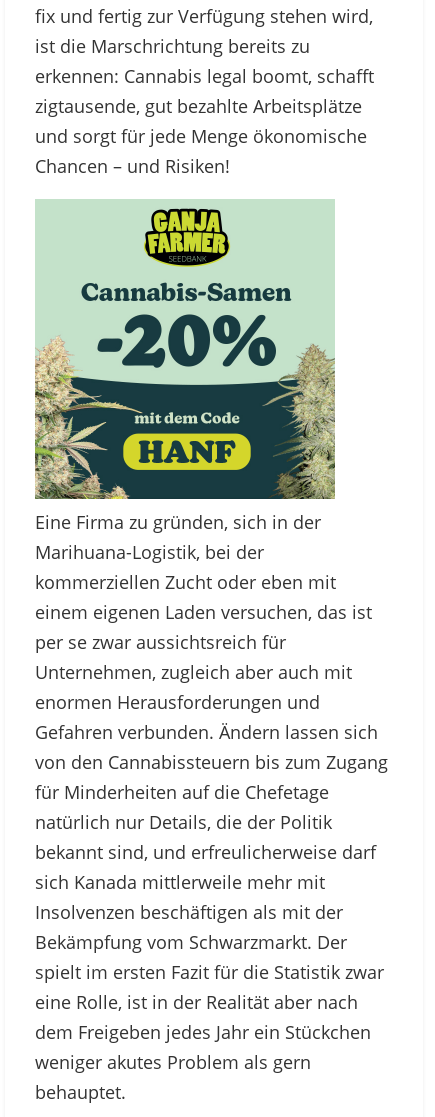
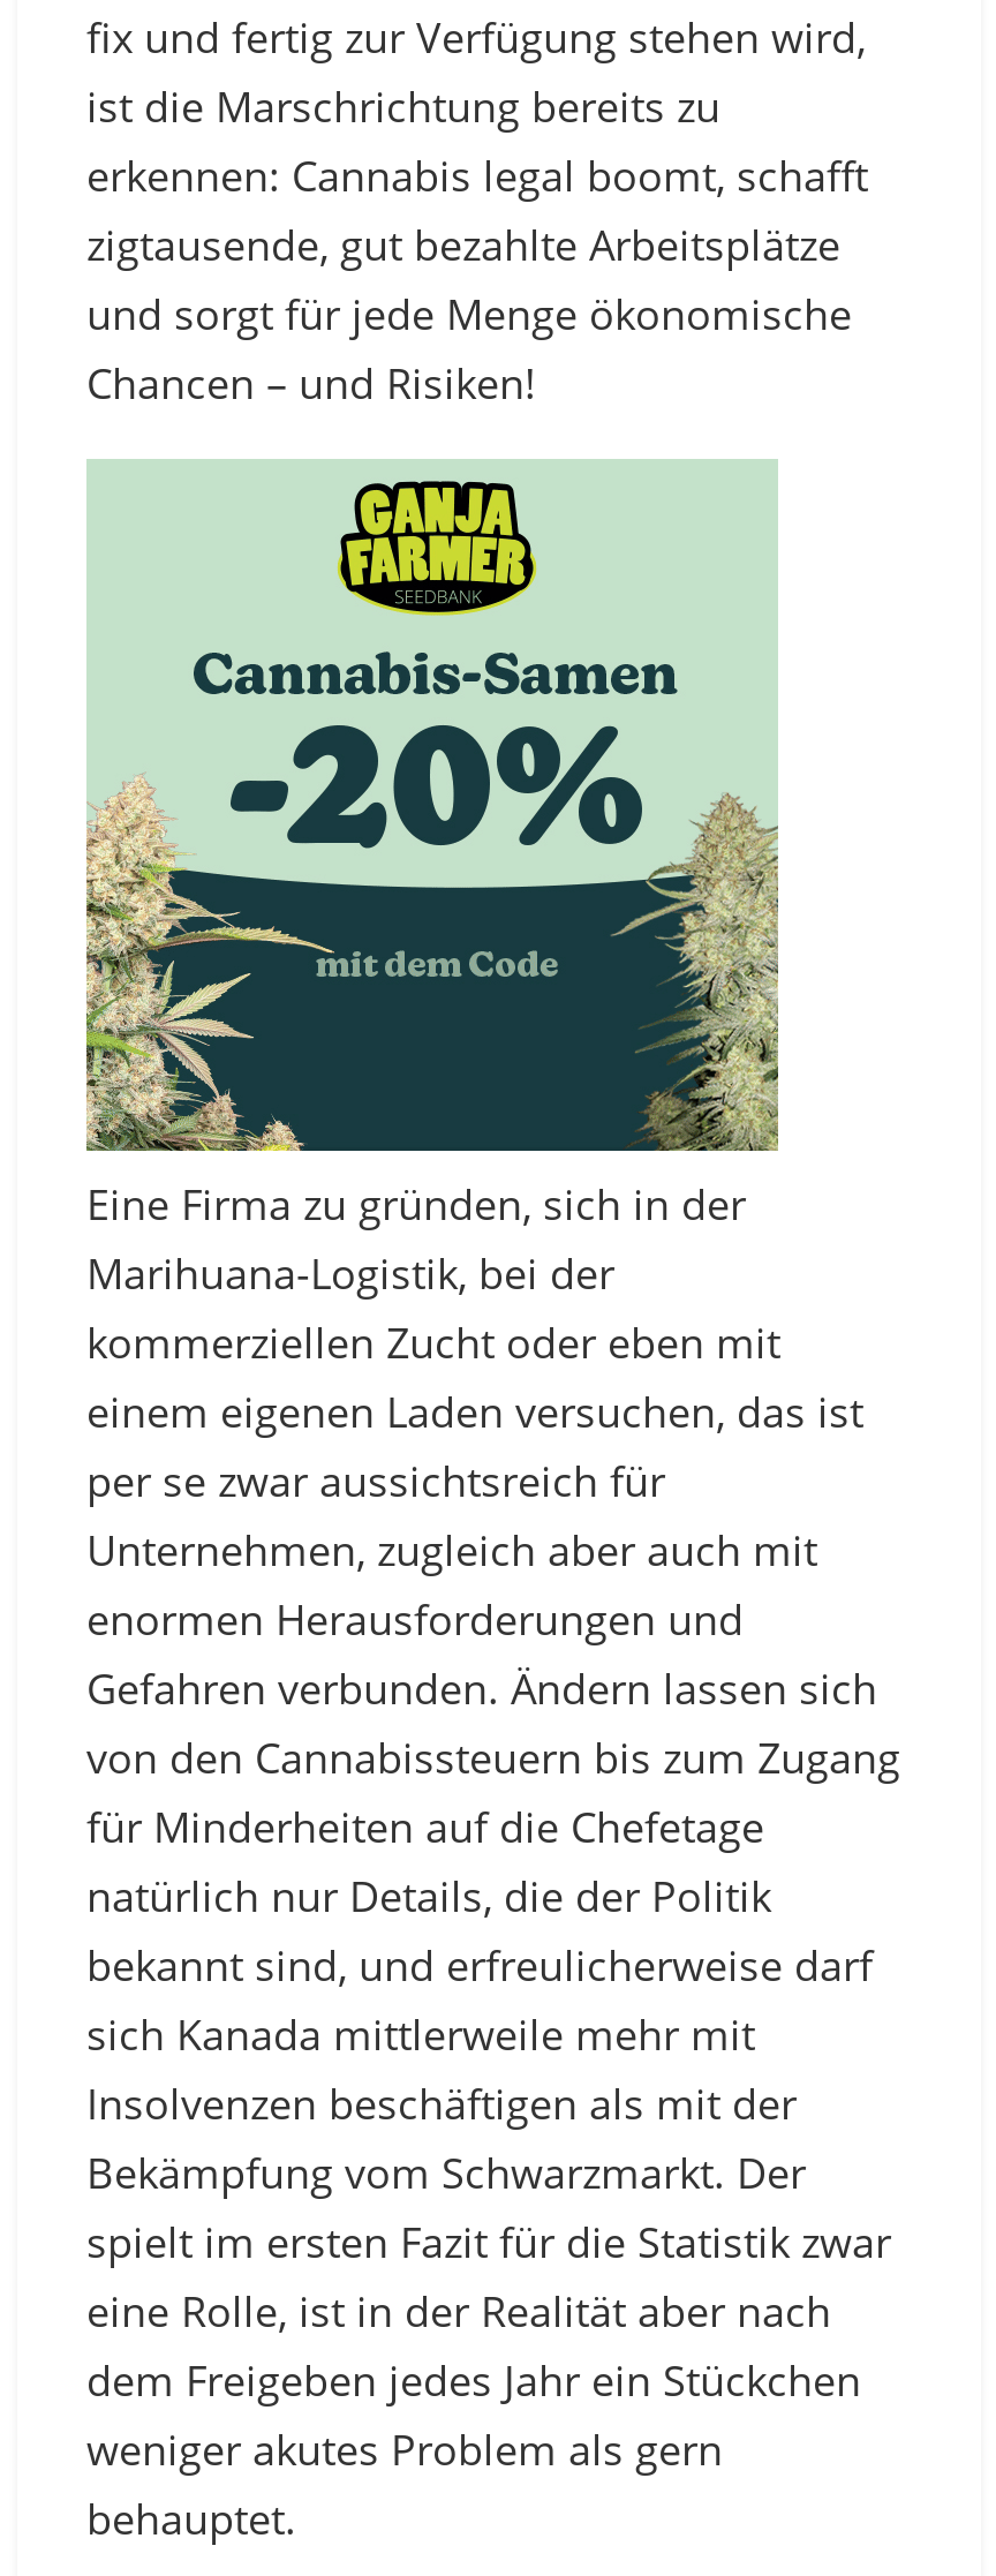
- [image]
